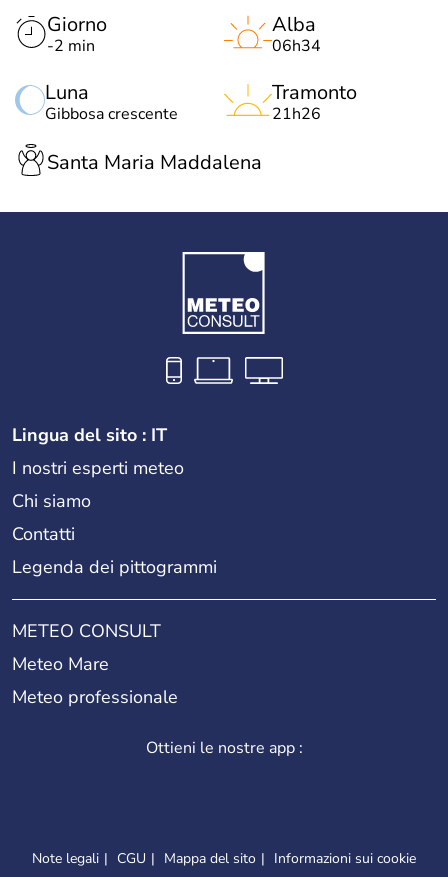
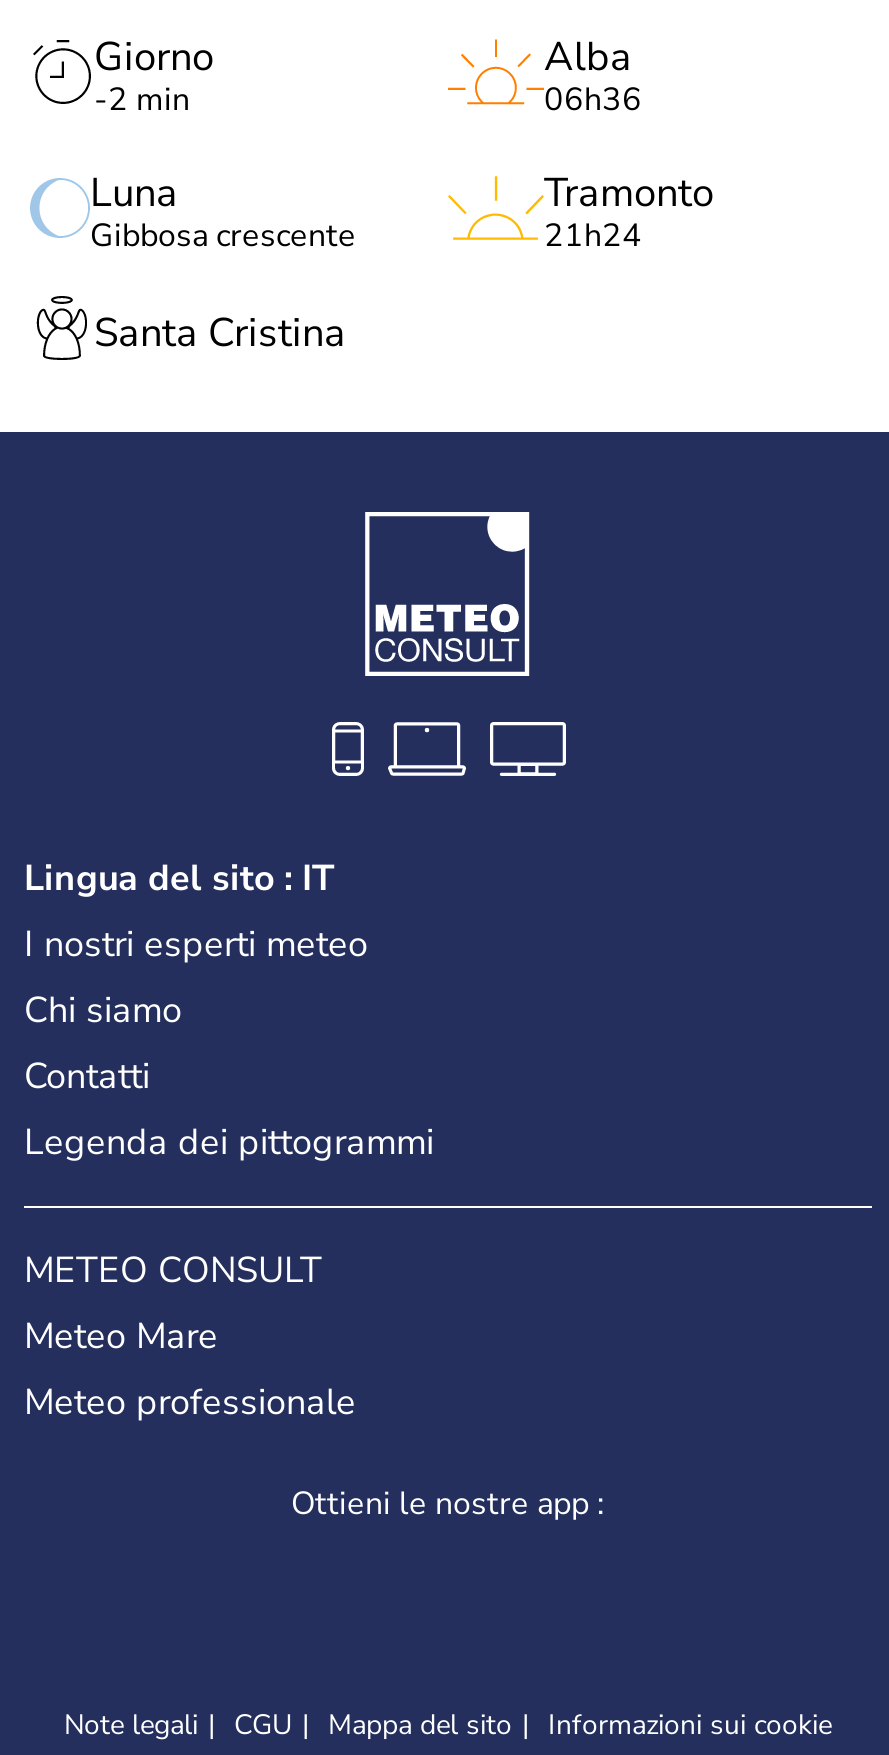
- 06h34
+ 06h36

- 21h26
+ 21h24

- Santa Maria Maddalena
+ Santa Cristina
